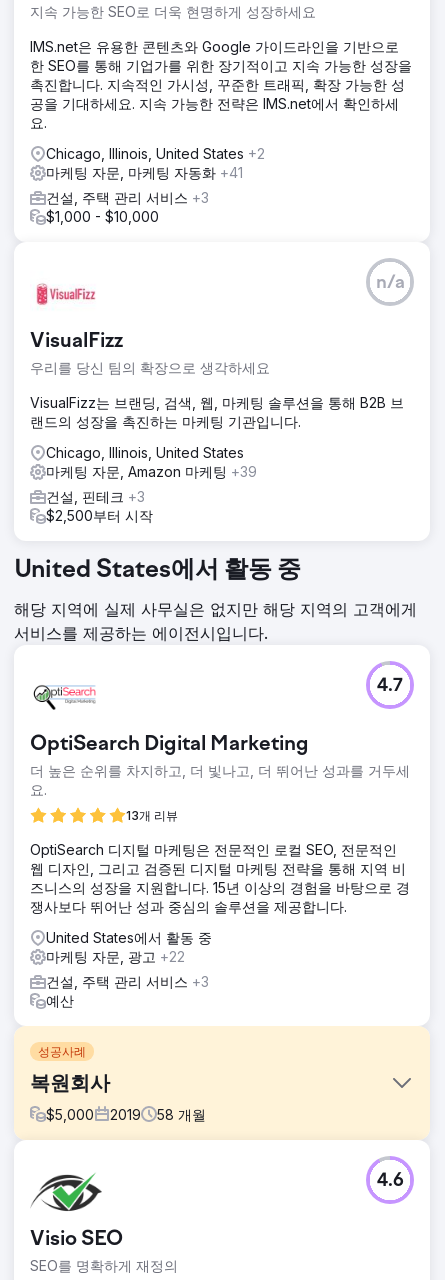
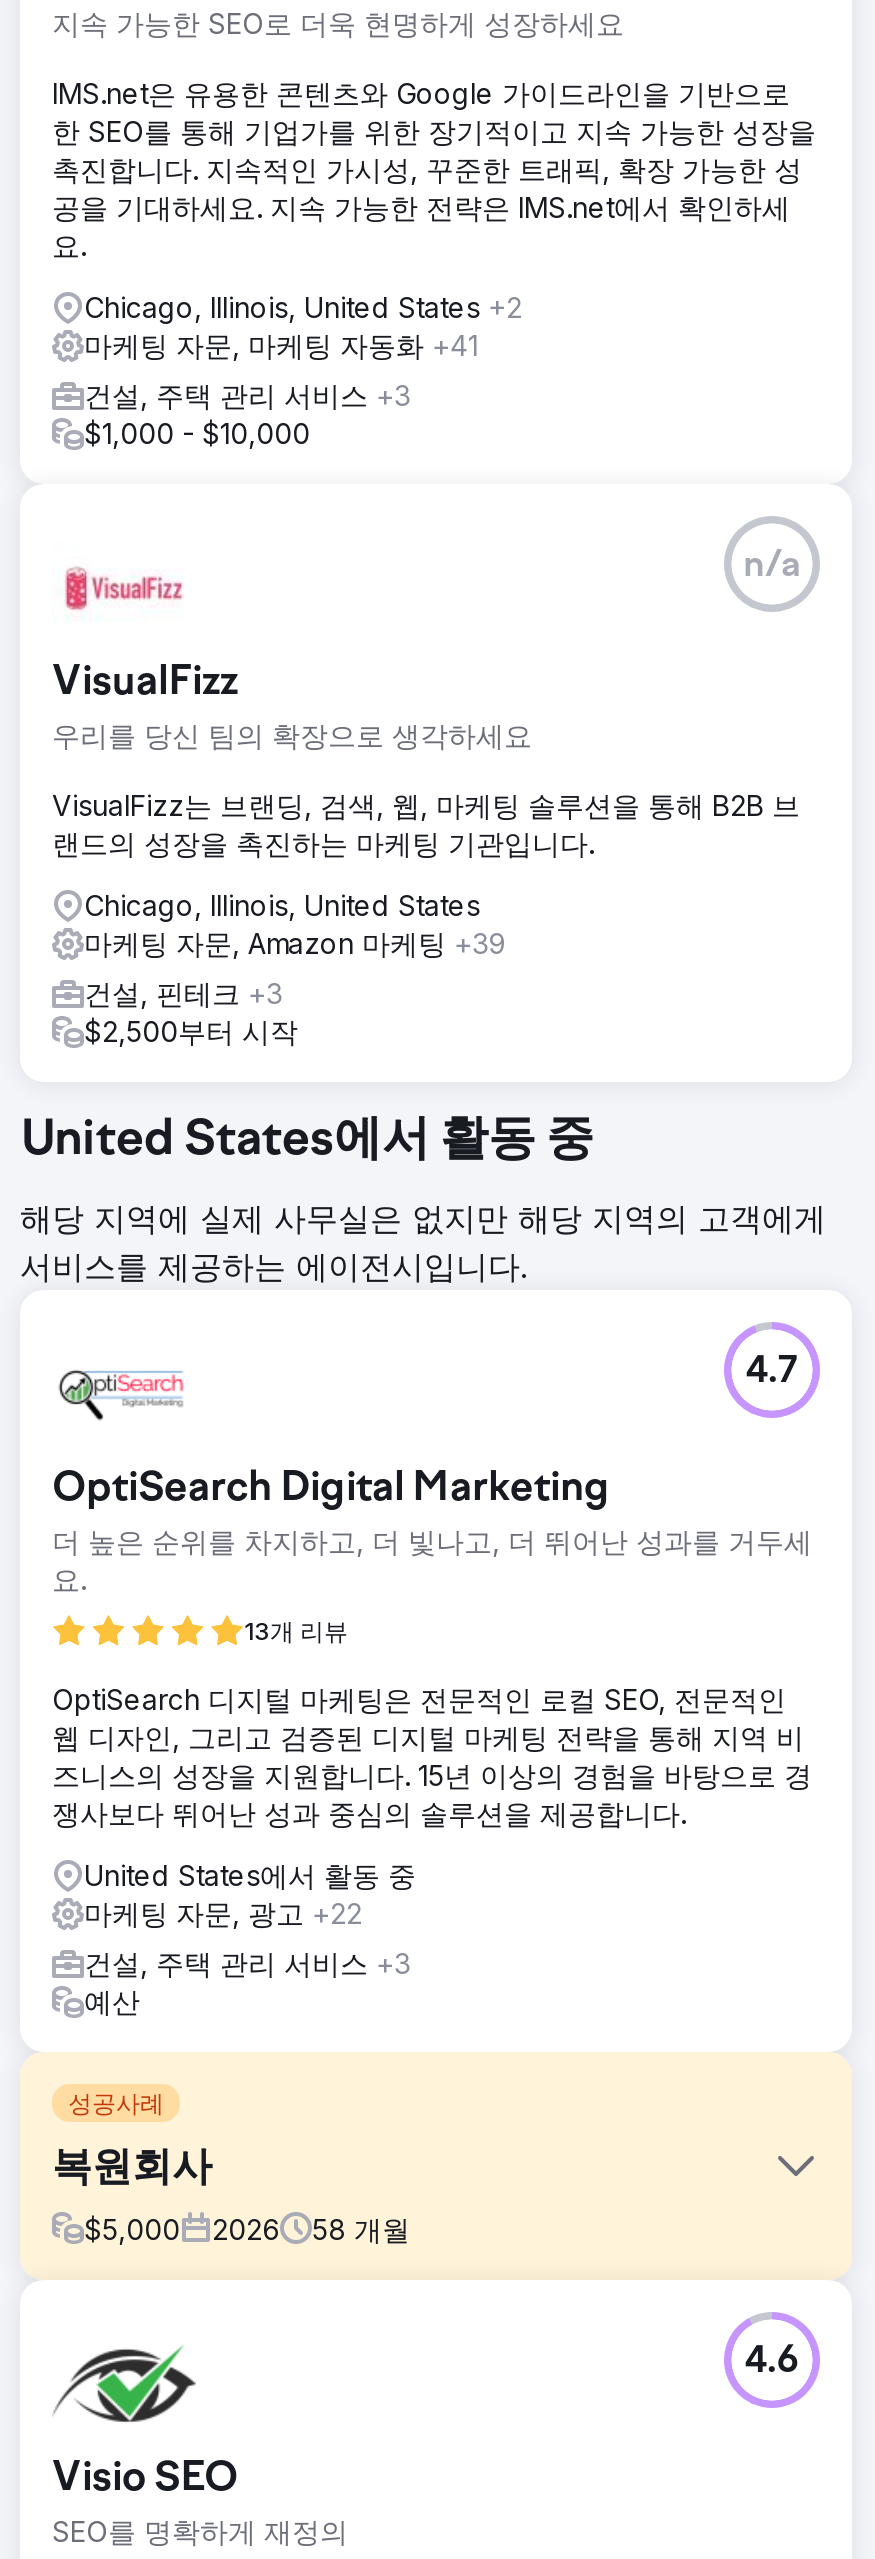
- $5,000 2019 58 개월
+ $5,000 2026 58 개월
